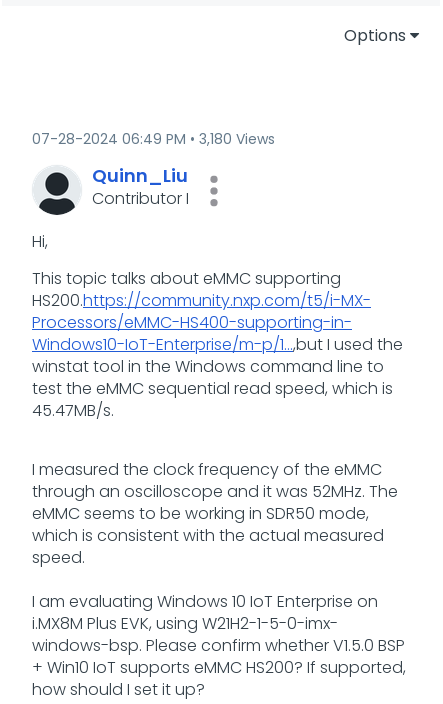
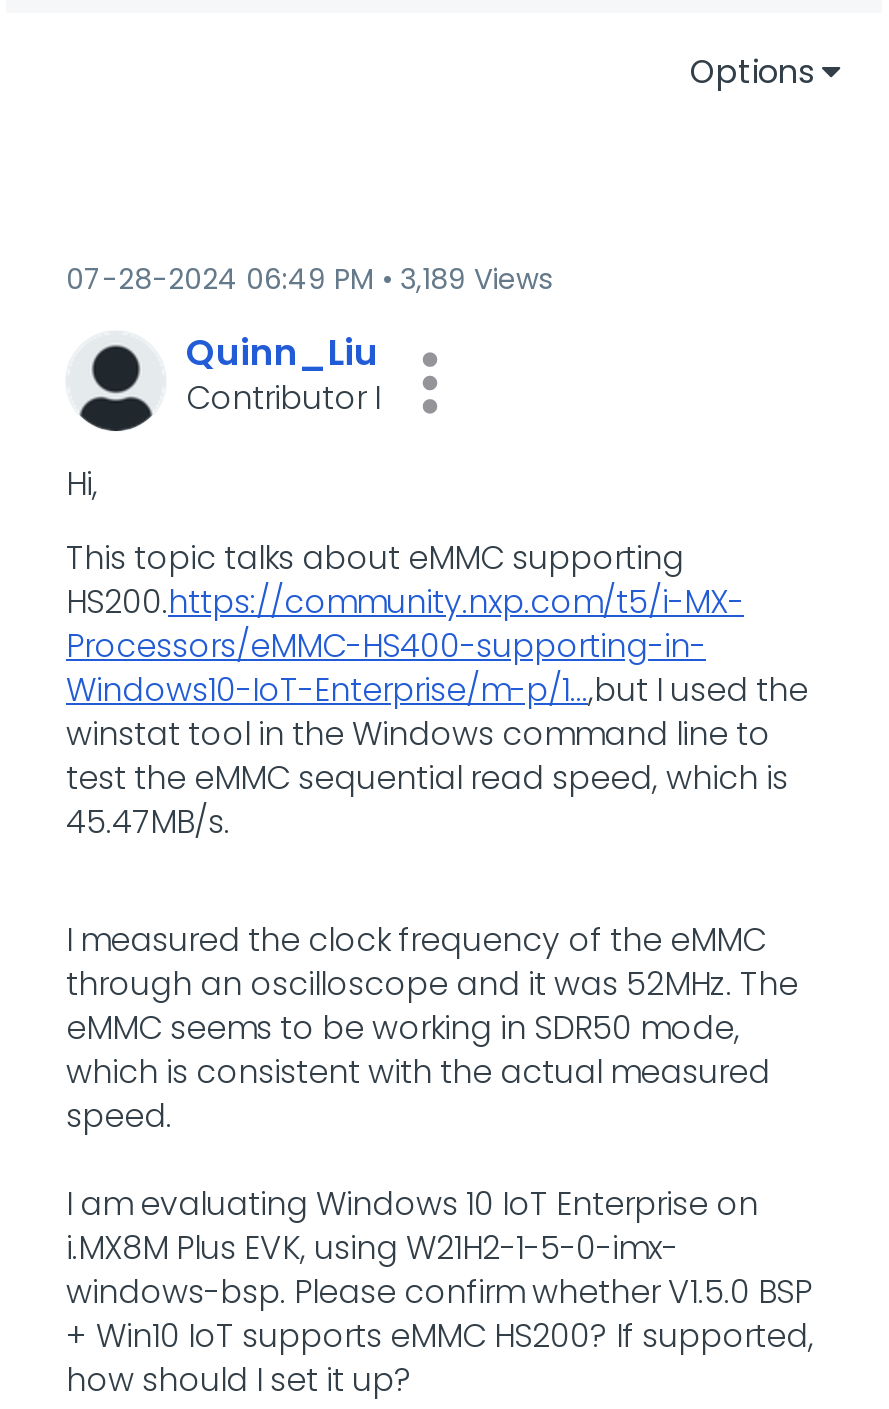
- 07-28-2024 06:49 PM 3,180 Views
+ 07-28-2024 06:49 PM 3,189 Views
